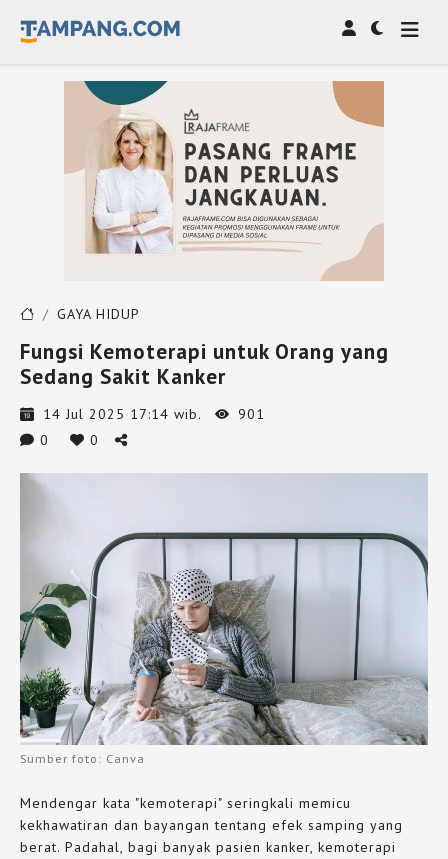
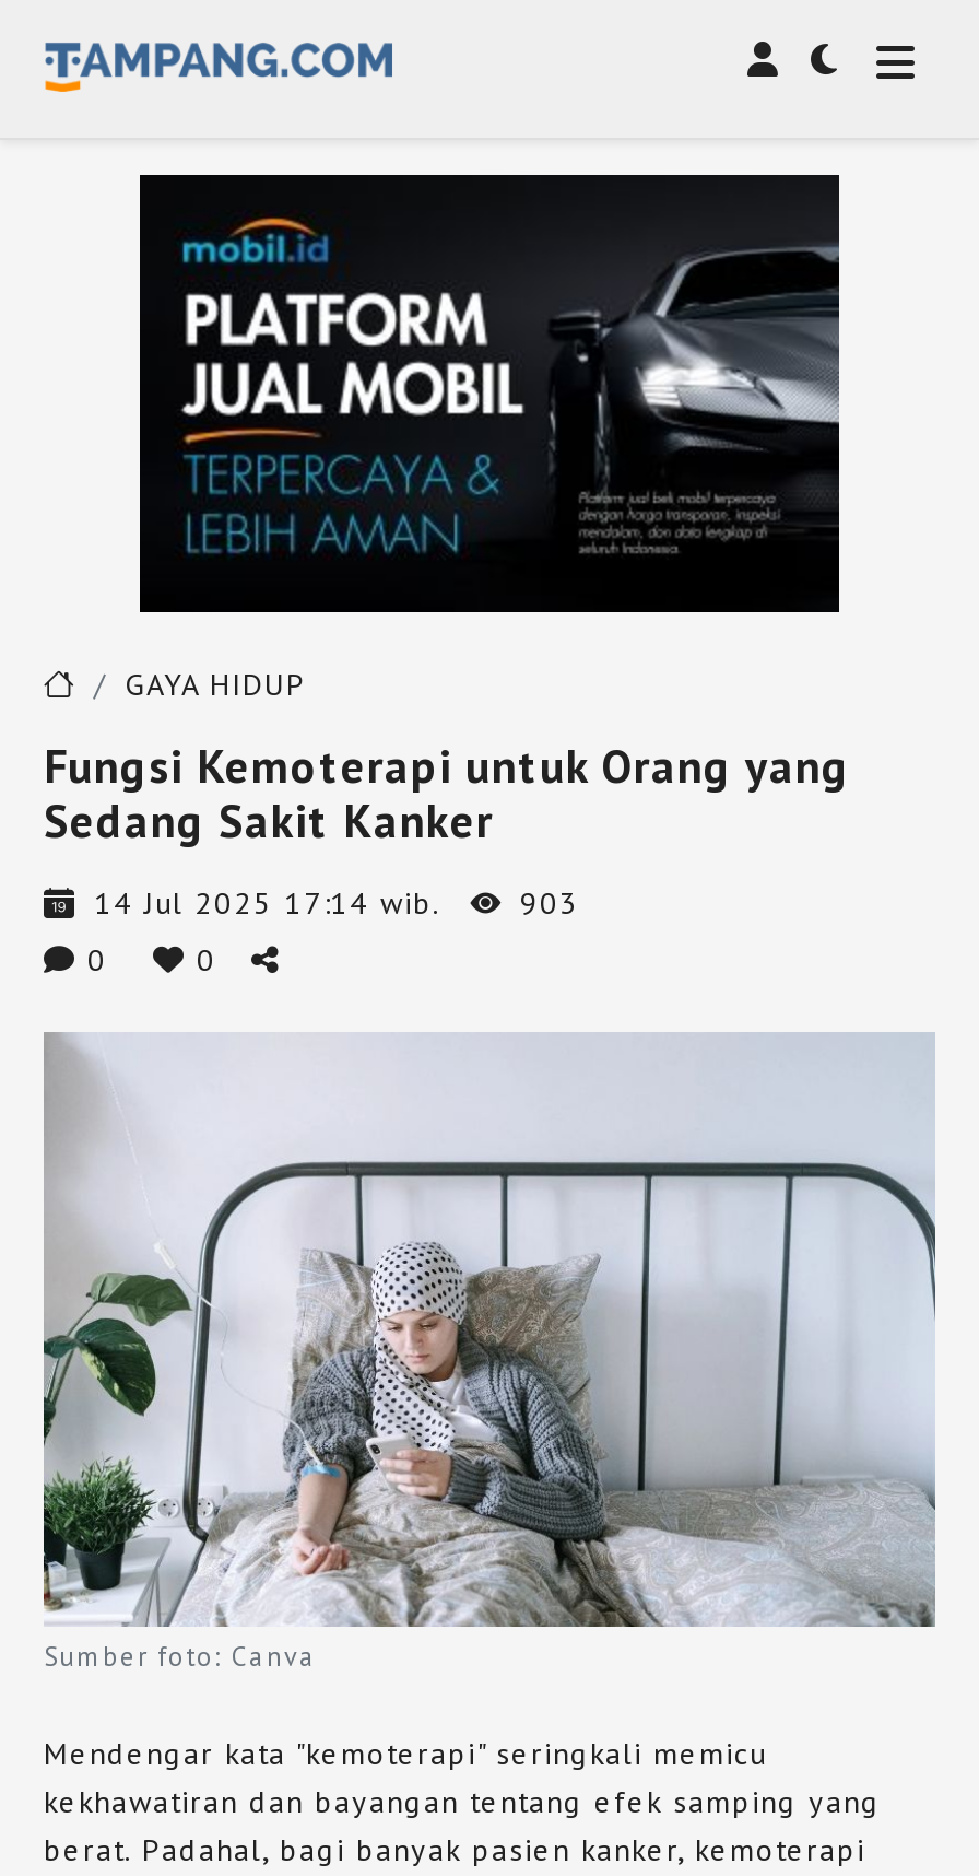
- [image]
+ [image]

- 14 Jul 2025 17:14 wib. 901
+ 14 Jul 2025 17:14 wib. 903
